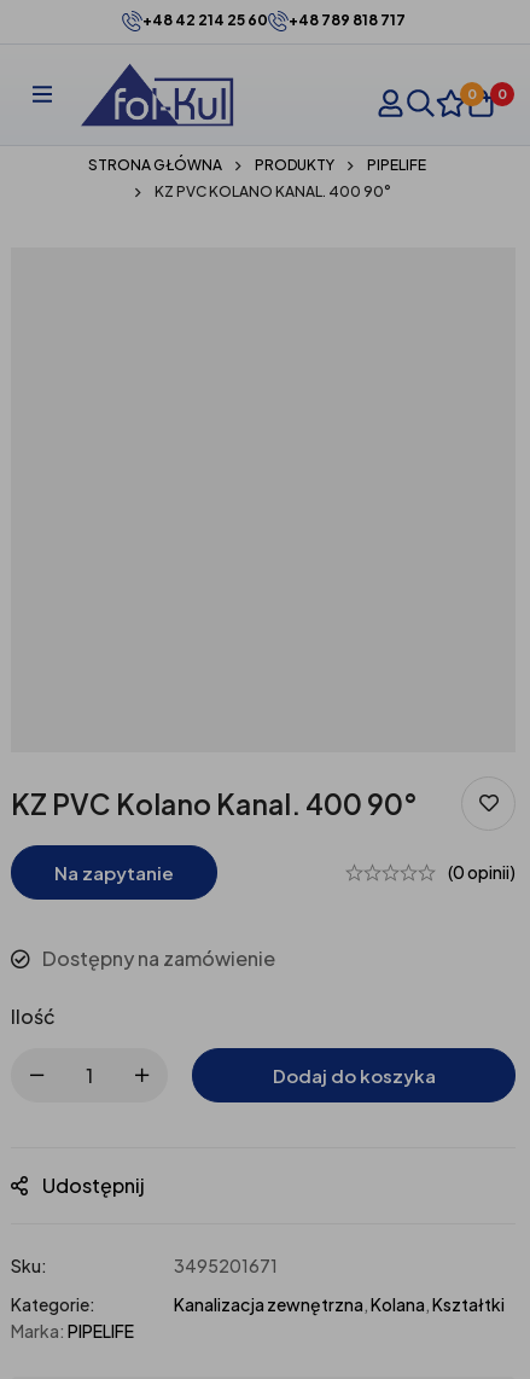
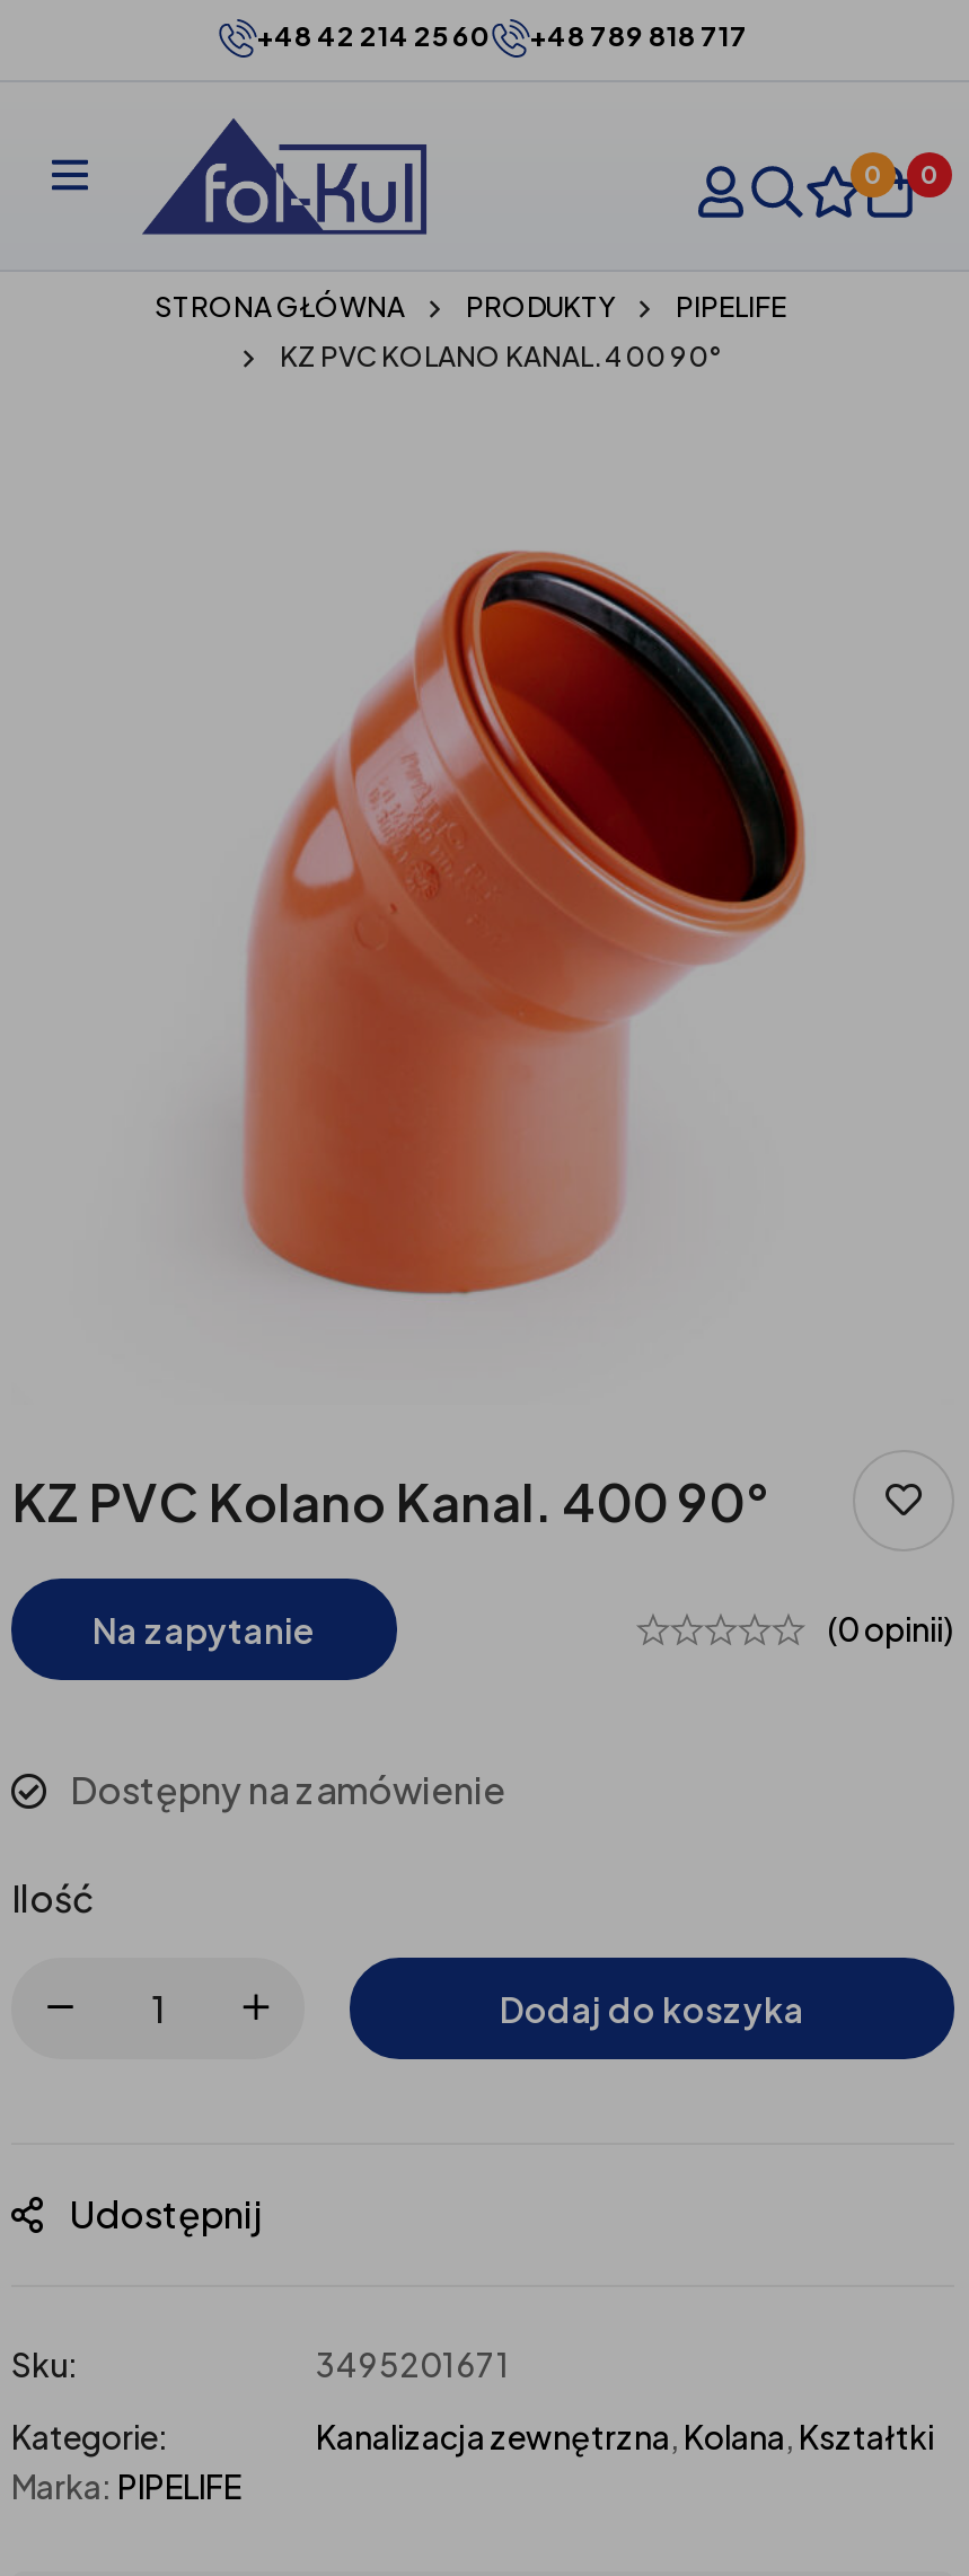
+ [image]
